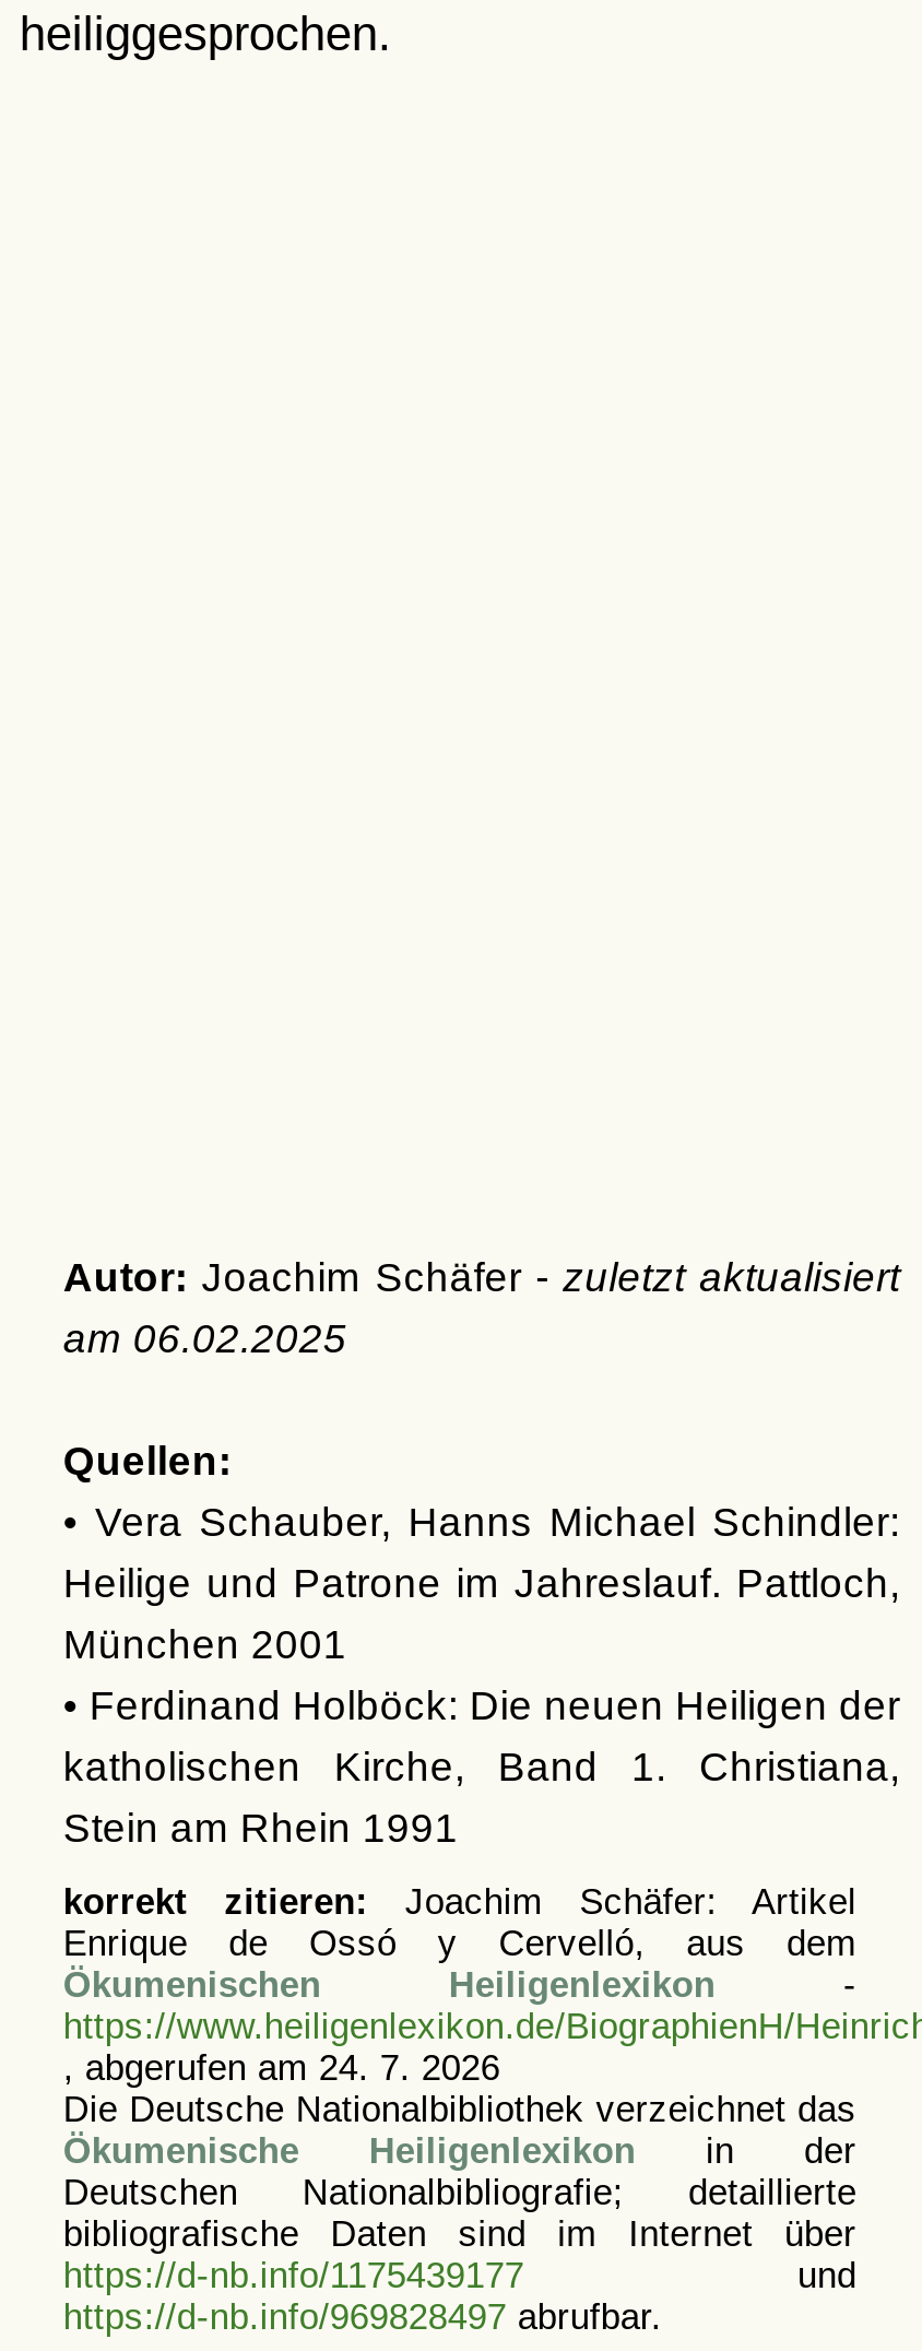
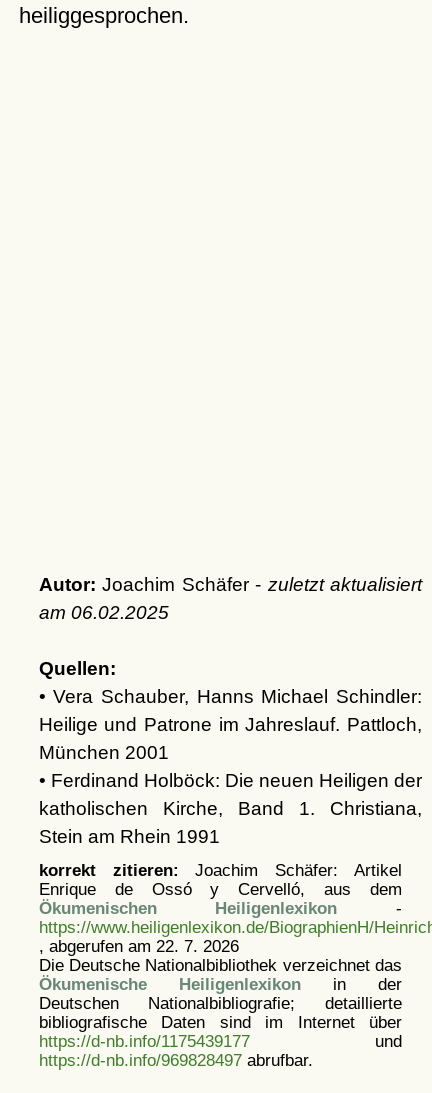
- , abgerufen am 24. 7. 2026
+ , abgerufen am 22. 7. 2026
